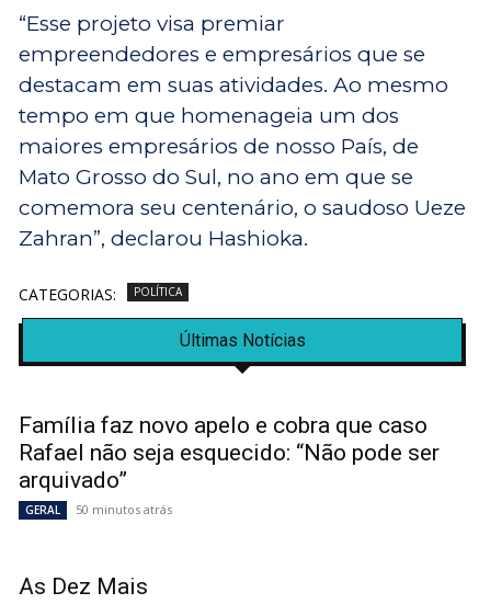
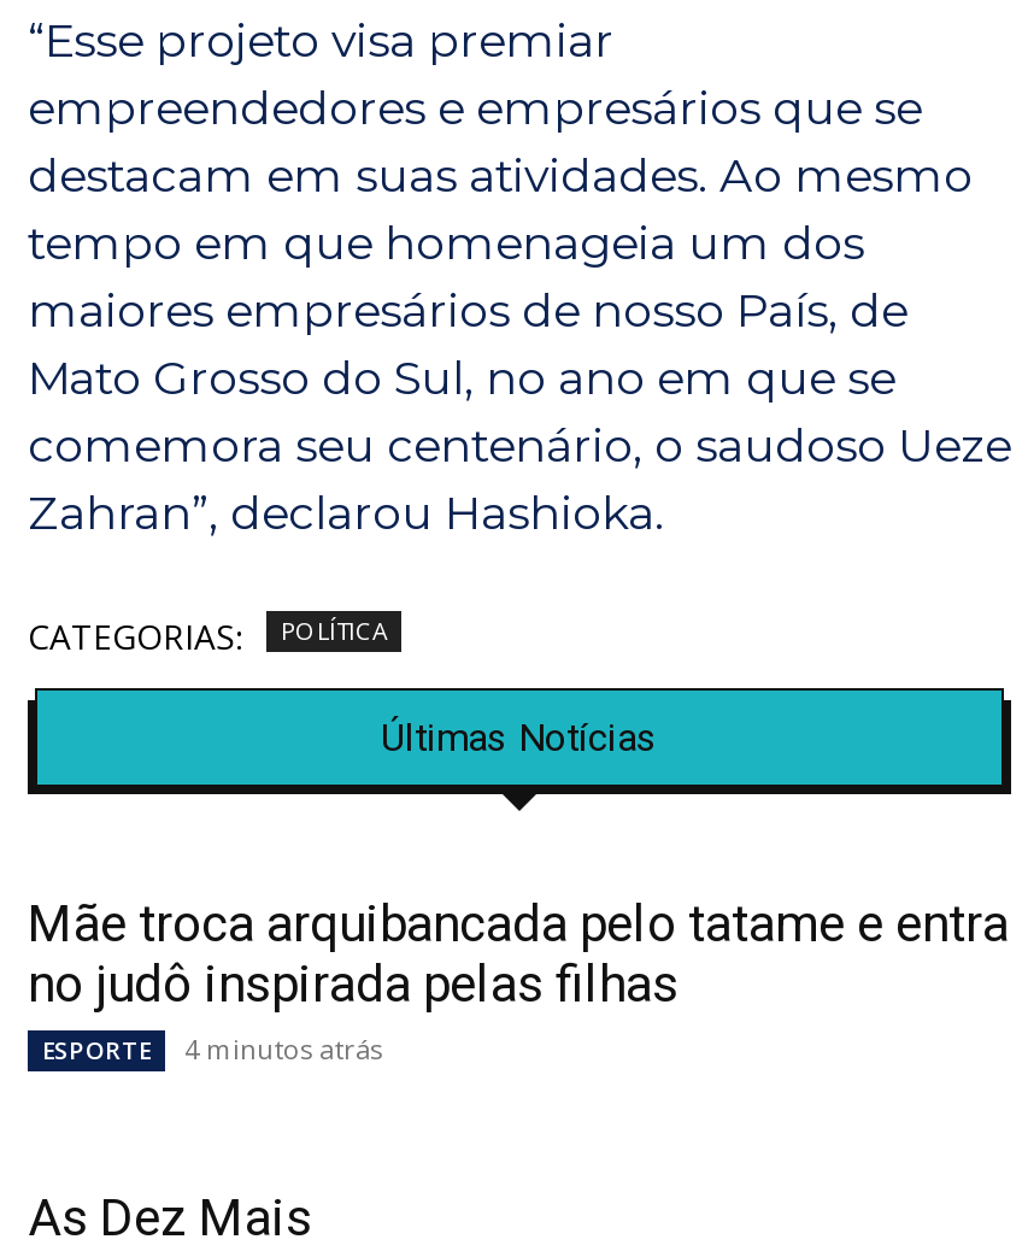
- Família faz novo apelo e cobra que caso
- Rafael não seja esquecido: “Não pode ser
- arquivado”
- GERAL
- 50 minutos atrás
+ Mãe troca arquibancada pelo tatame e entra
+ no judô inspirada pelas filhas
+ ESPORTE
+ 4 minutos atrás
